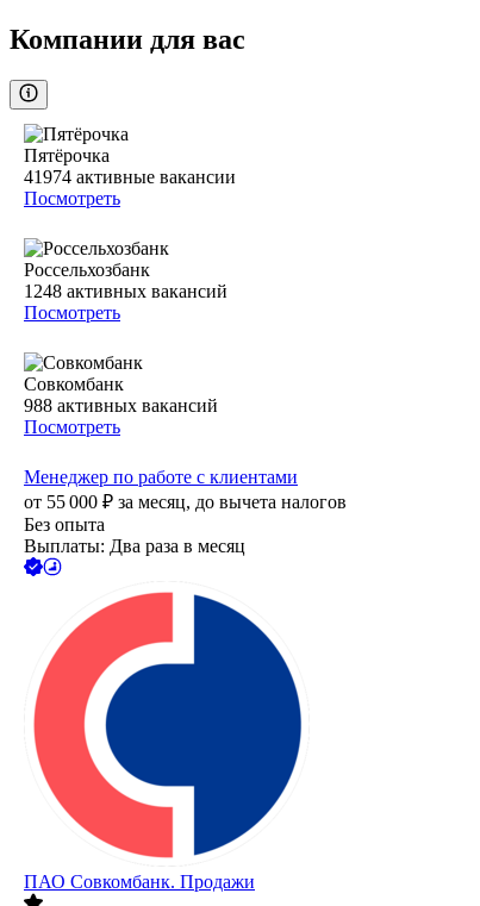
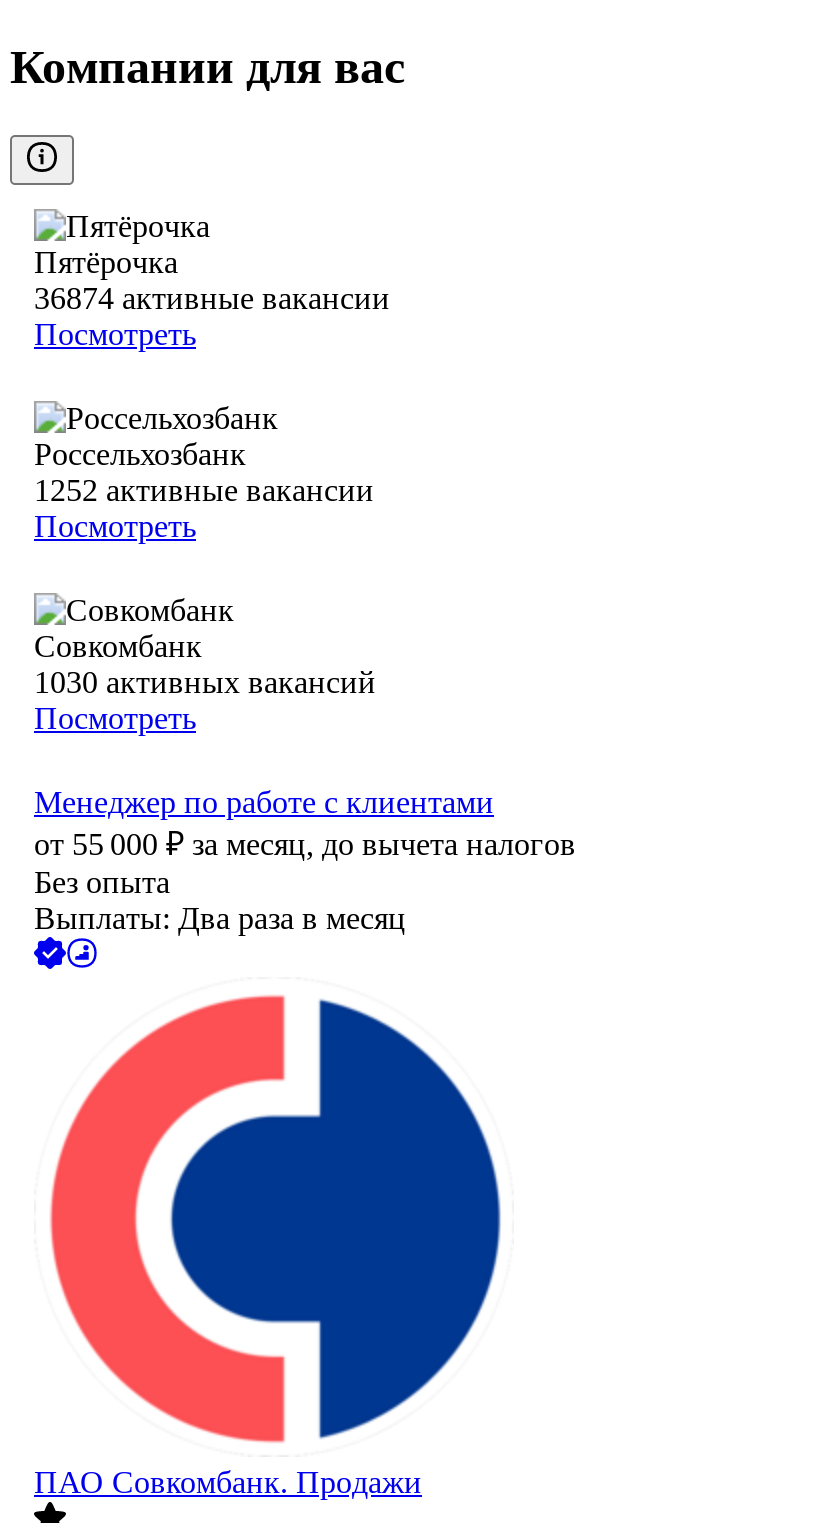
- 41974 активные вакансии
+ 36874 активные вакансии

- 1248 активных вакансий
+ 1252 активные вакансии

- 988 активных вакансий
+ 1030 активных вакансий
